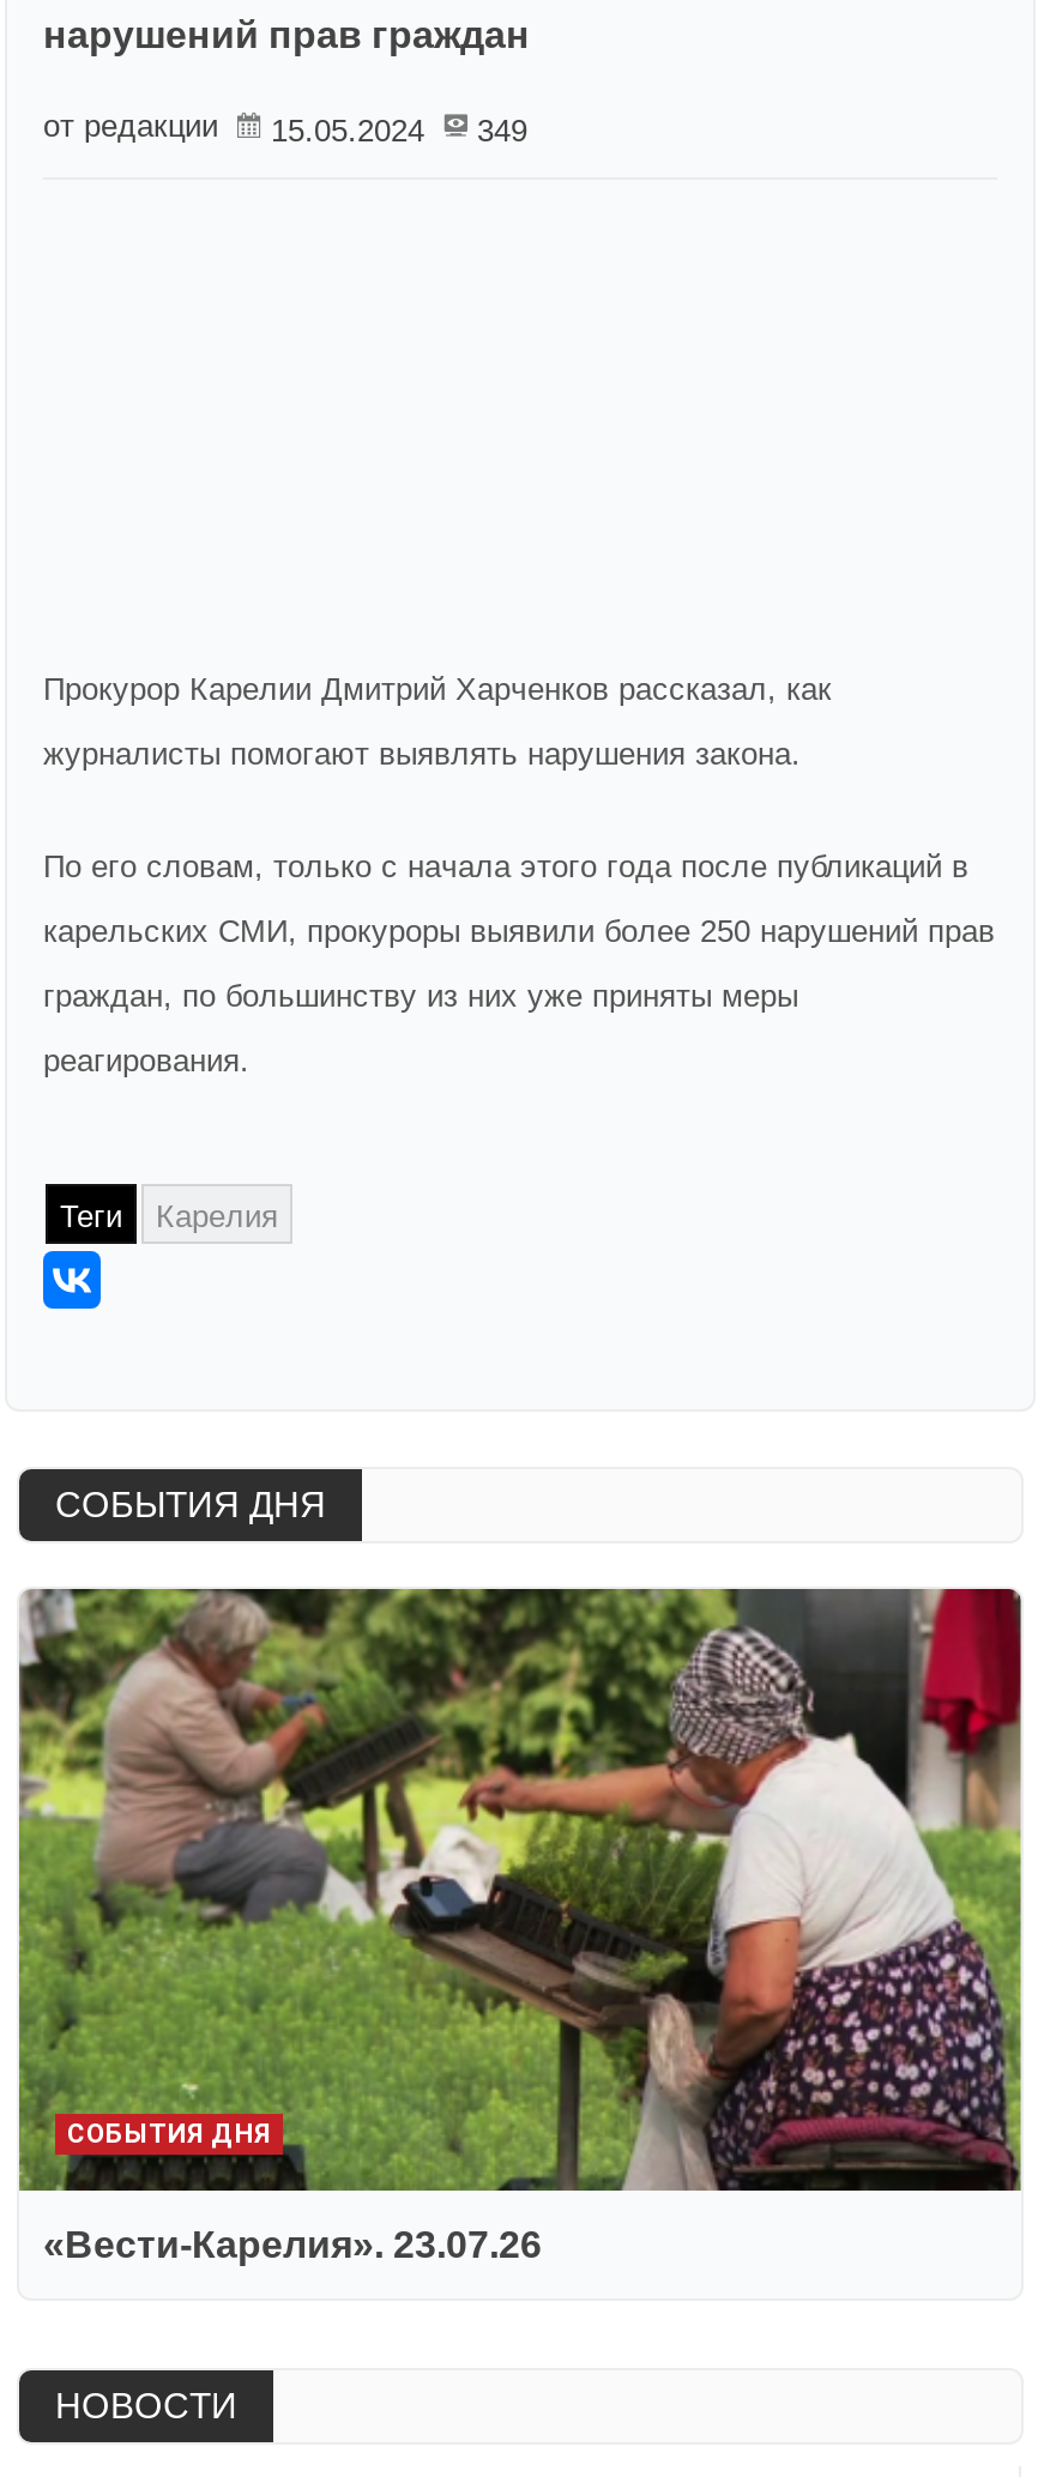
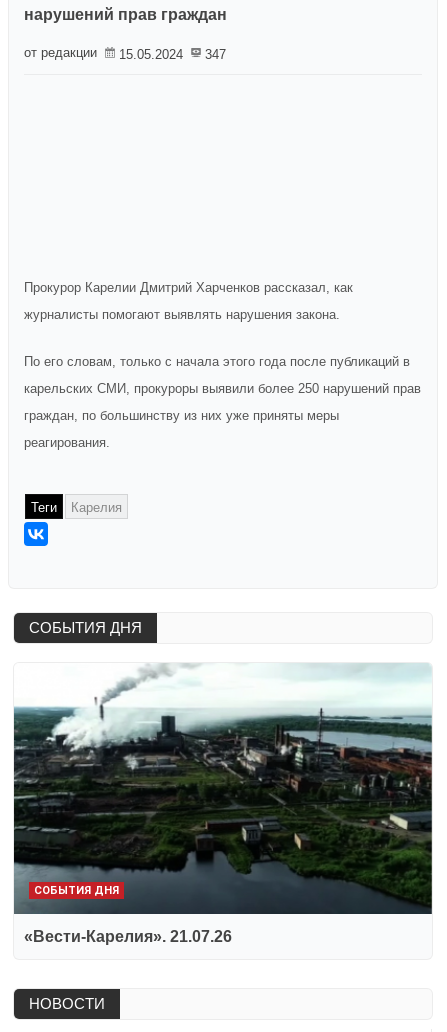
- от редакции 15.05.2024 349
+ от редакции 15.05.2024 347

- [image]
- «Вести-Карелия». 23.07.26
+ [image]
+ «Вести-Карелия». 21.07.26
